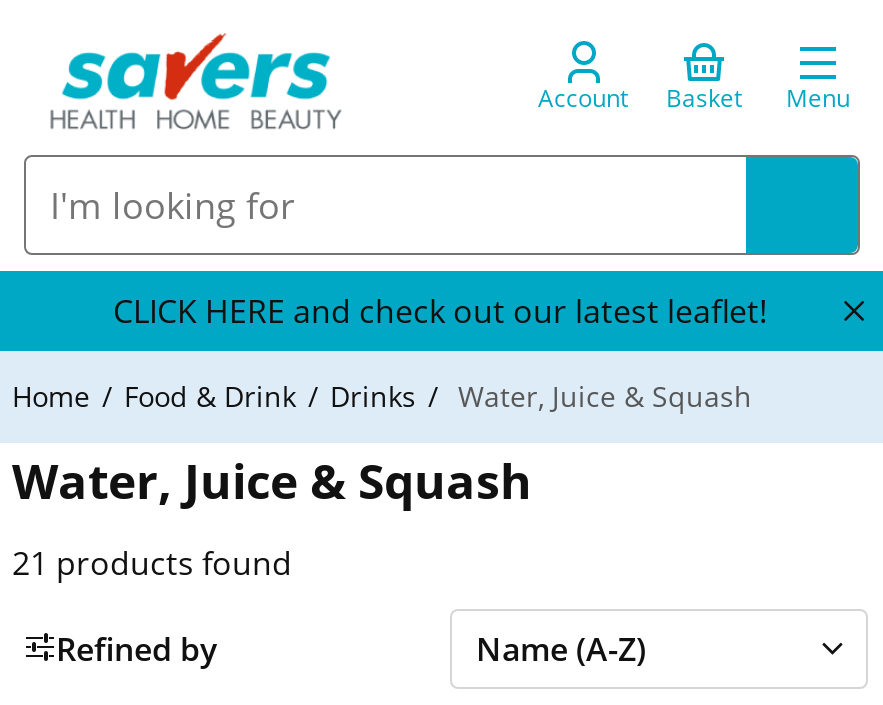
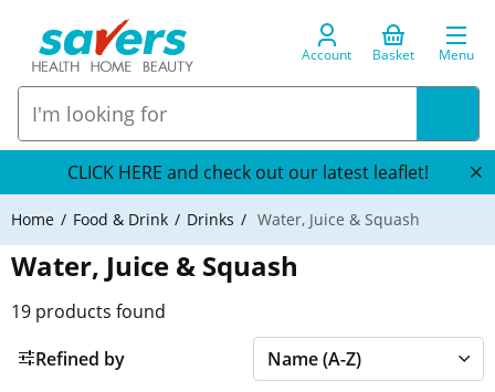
- 21 products found
+ 19 products found
